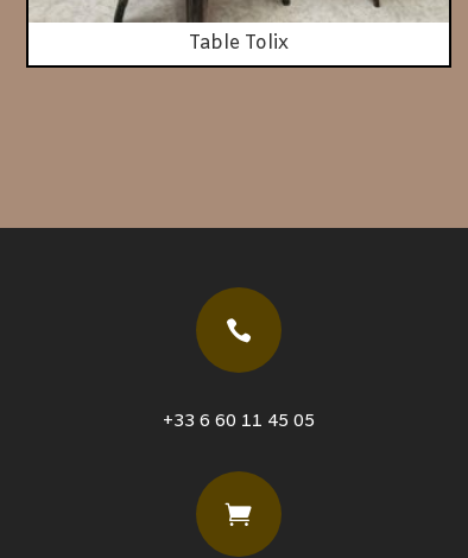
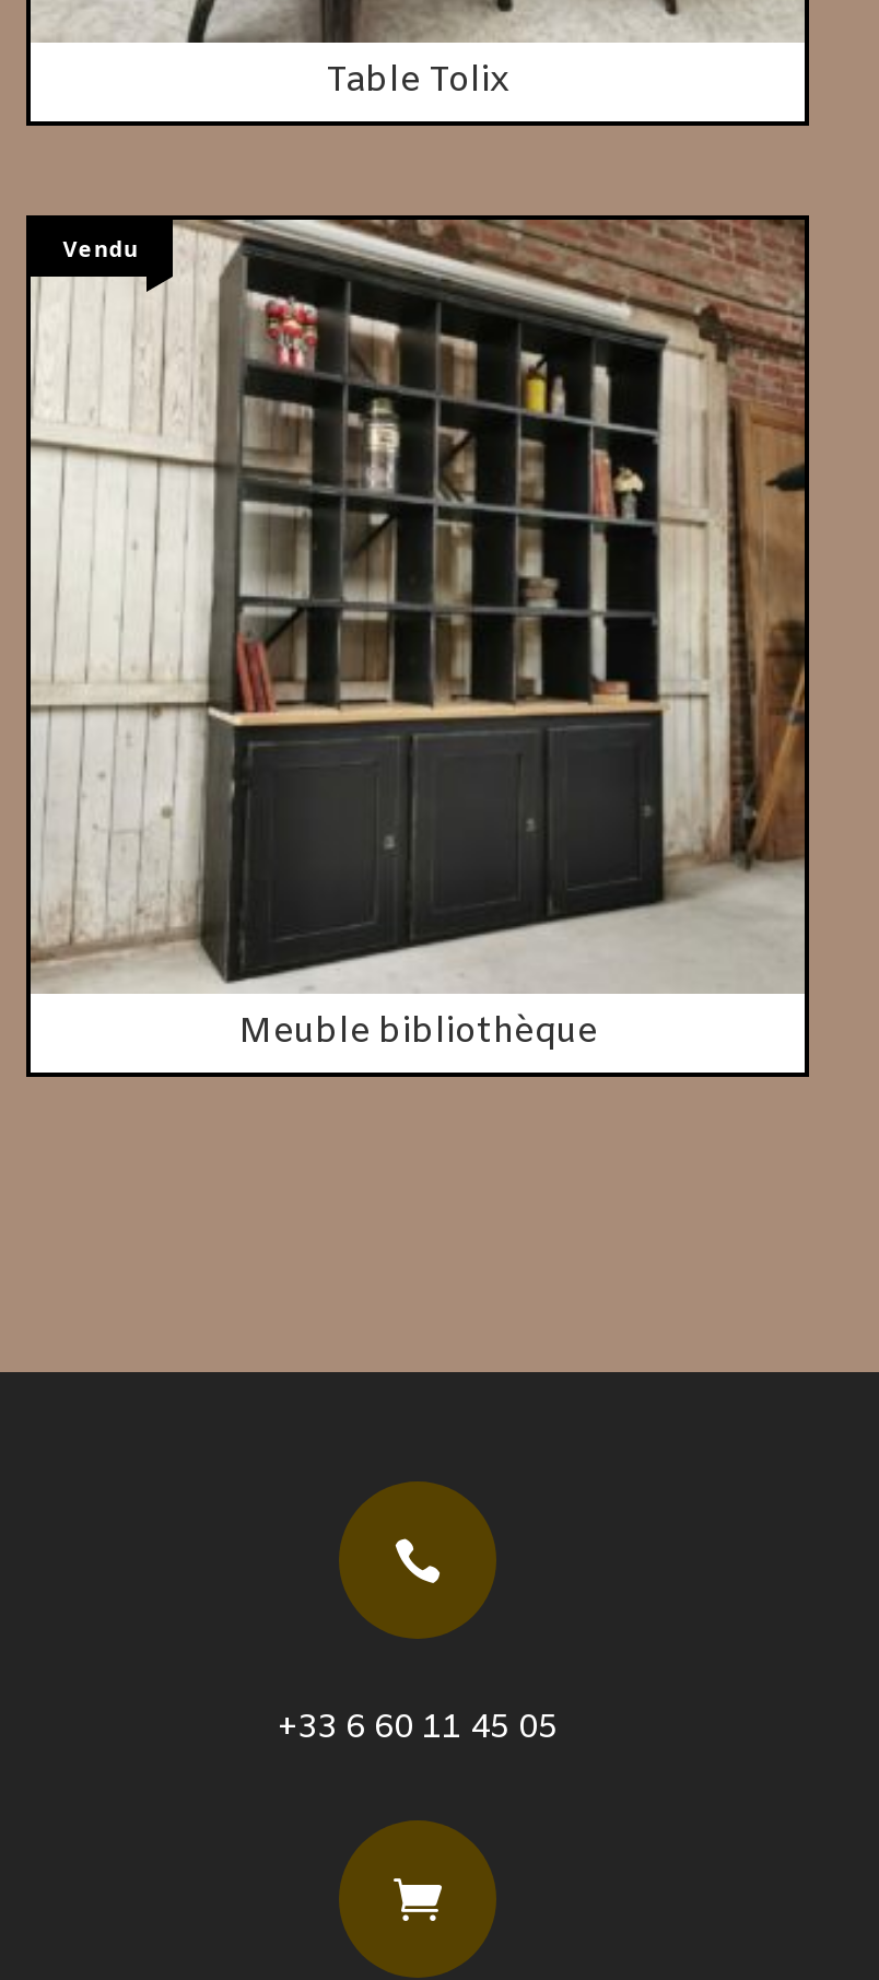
+ [image]
+ Vendu

+ Meuble bibliothèque
